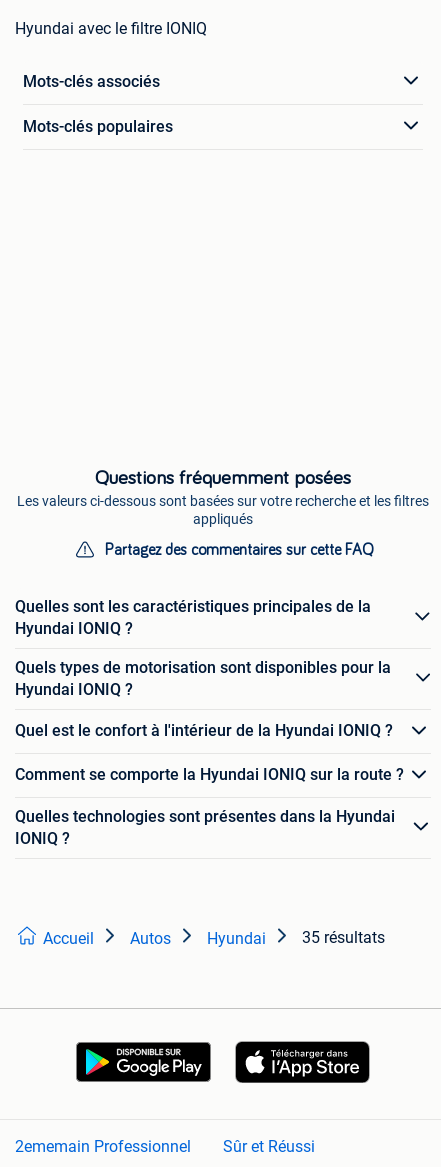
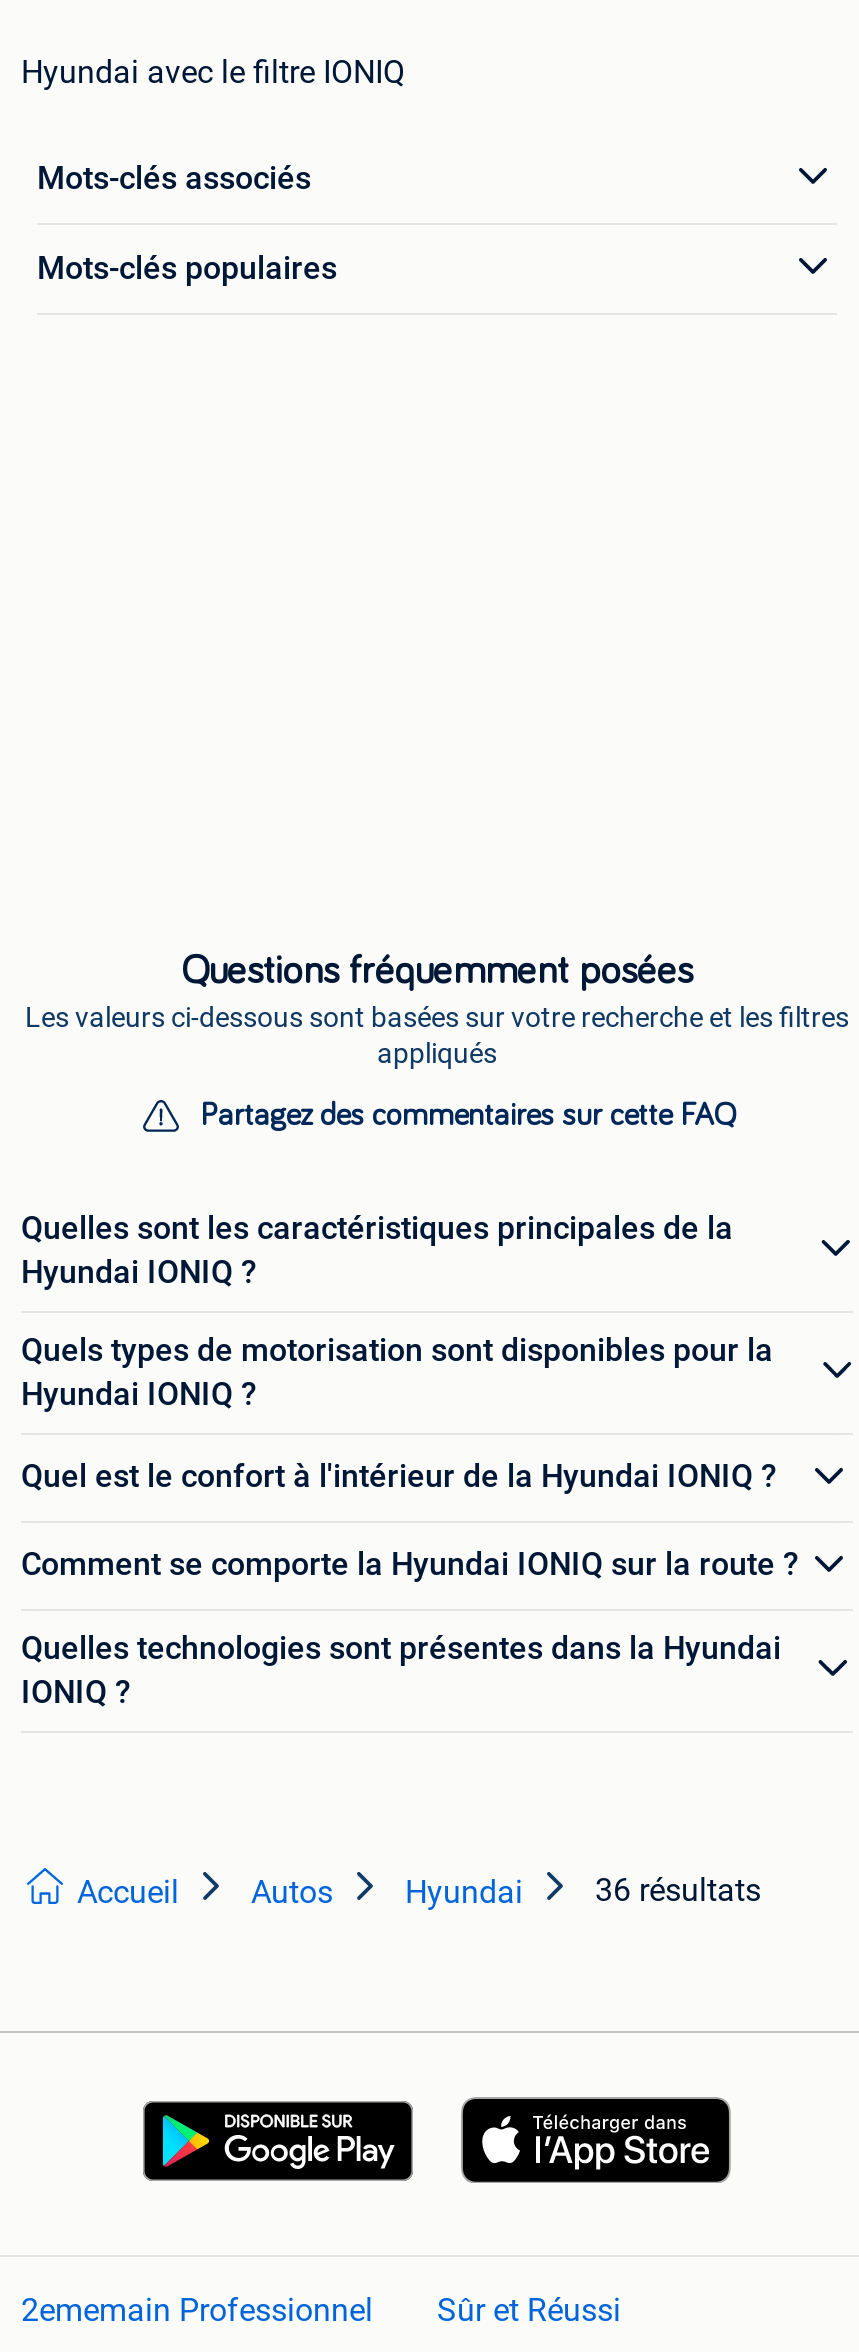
- Accueil Autos Hyundai 35 résultats
+ Accueil Autos Hyundai 36 résultats
